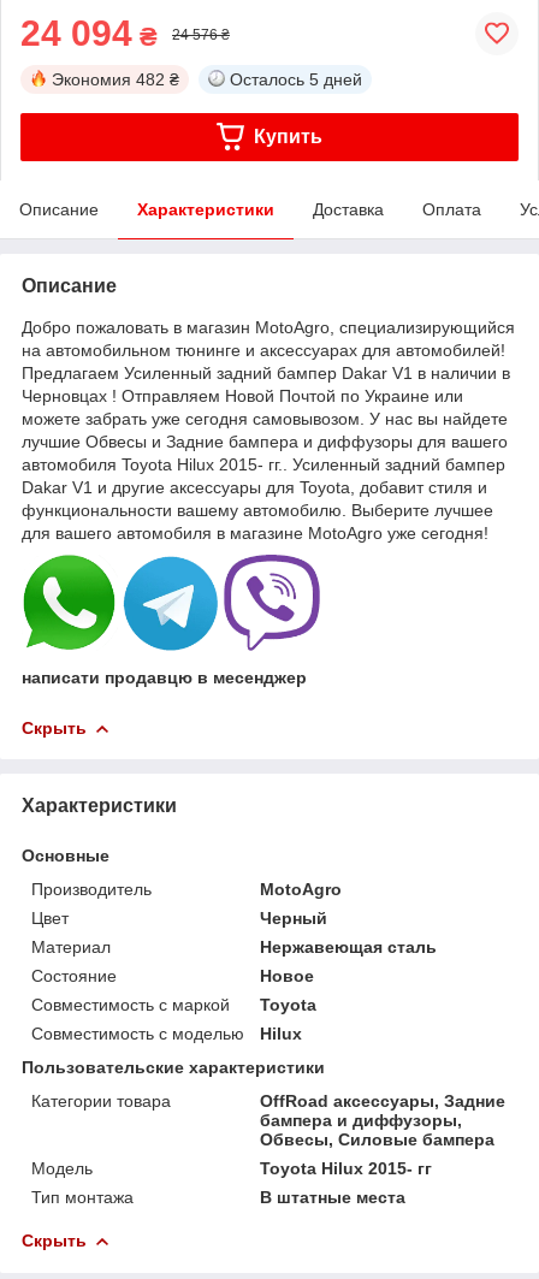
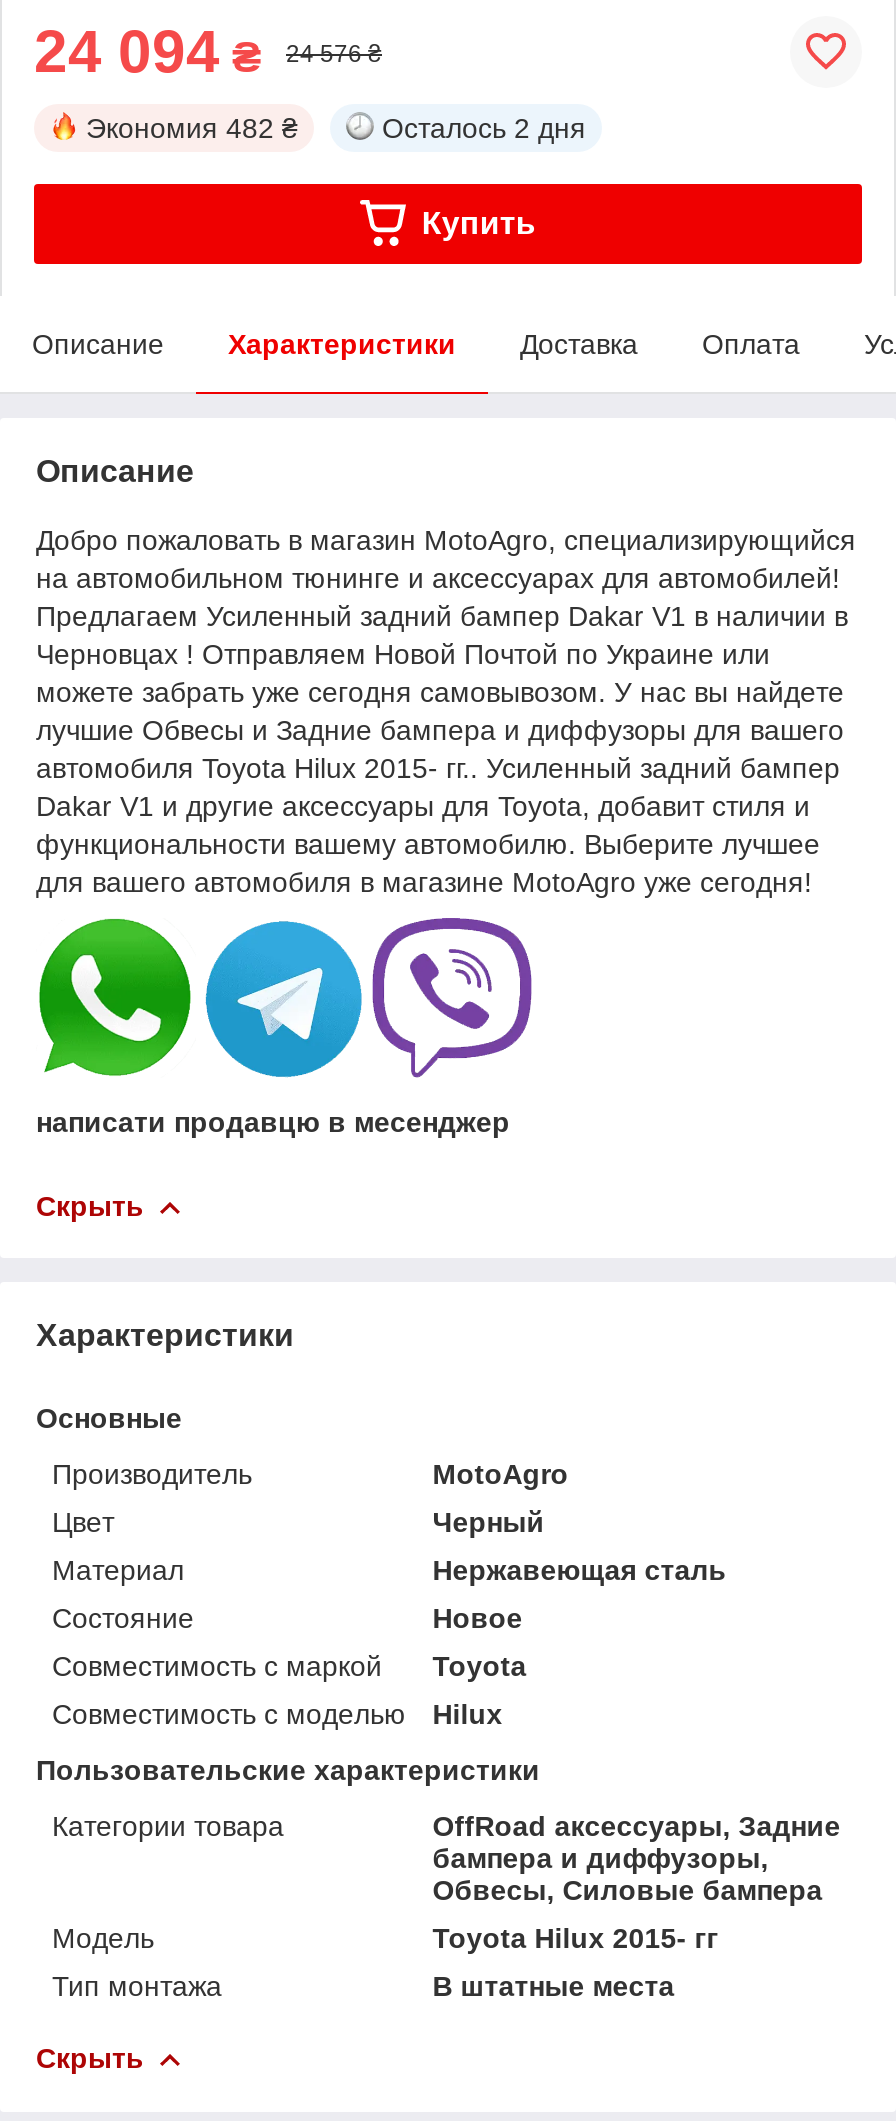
- Осталось 5 дней
+ Осталось 2 дня
